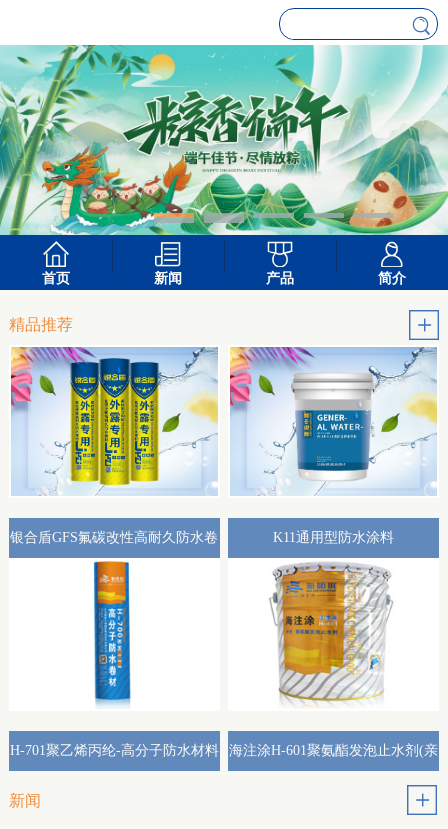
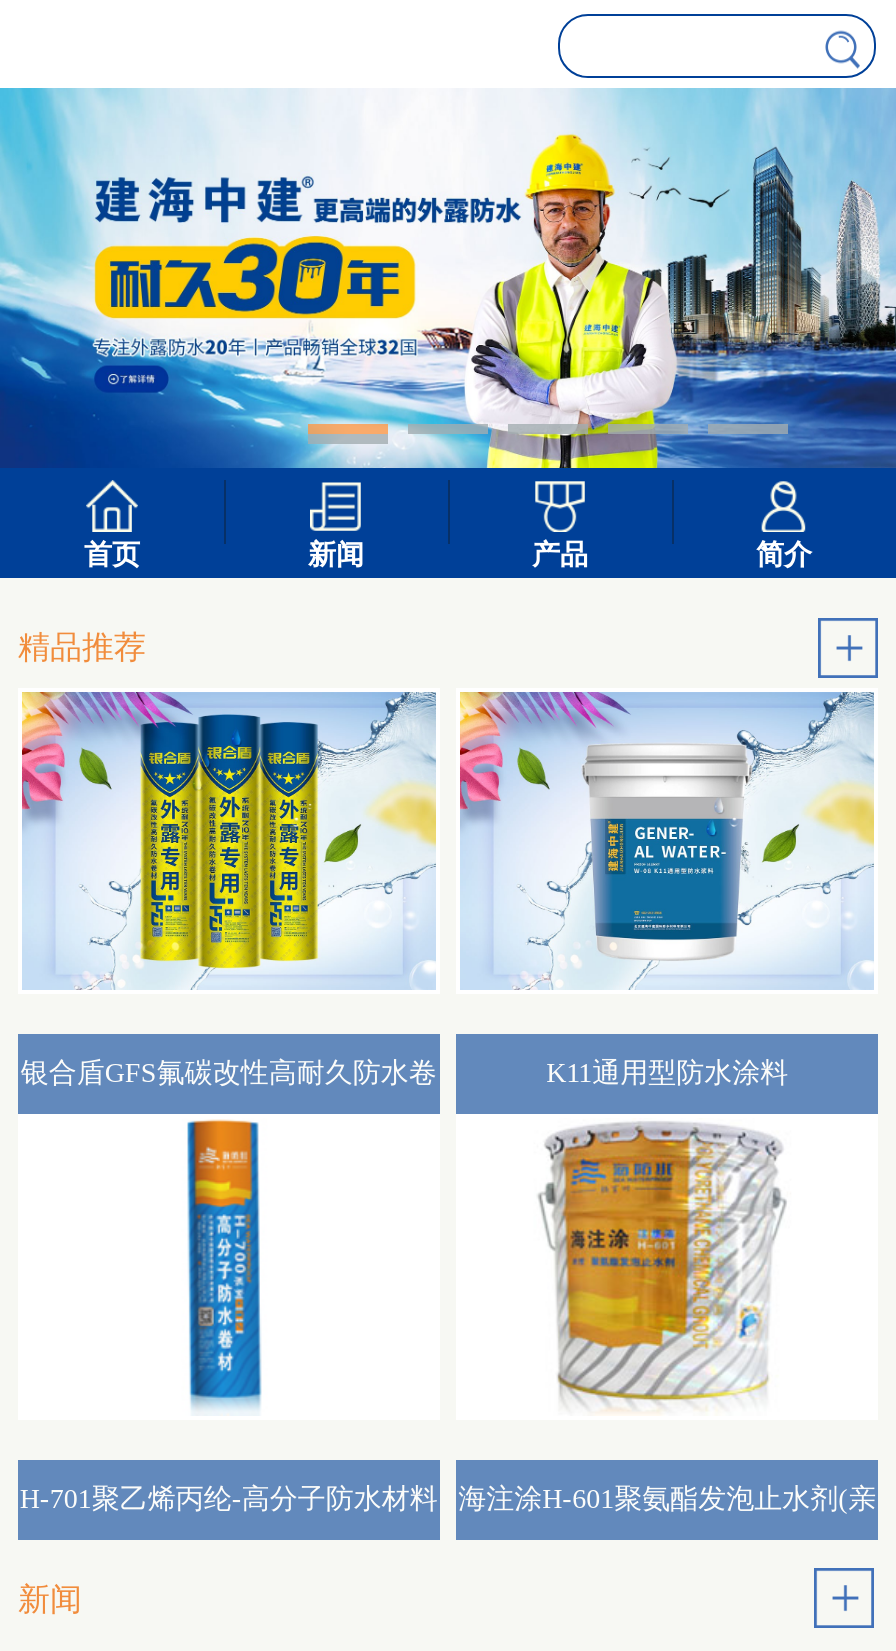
- [image]
+ [image]
